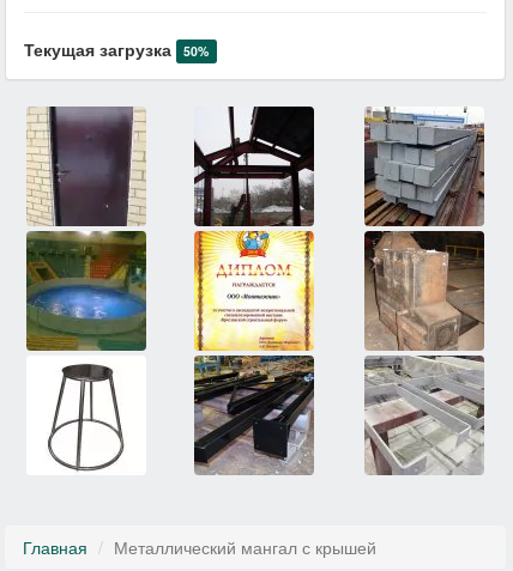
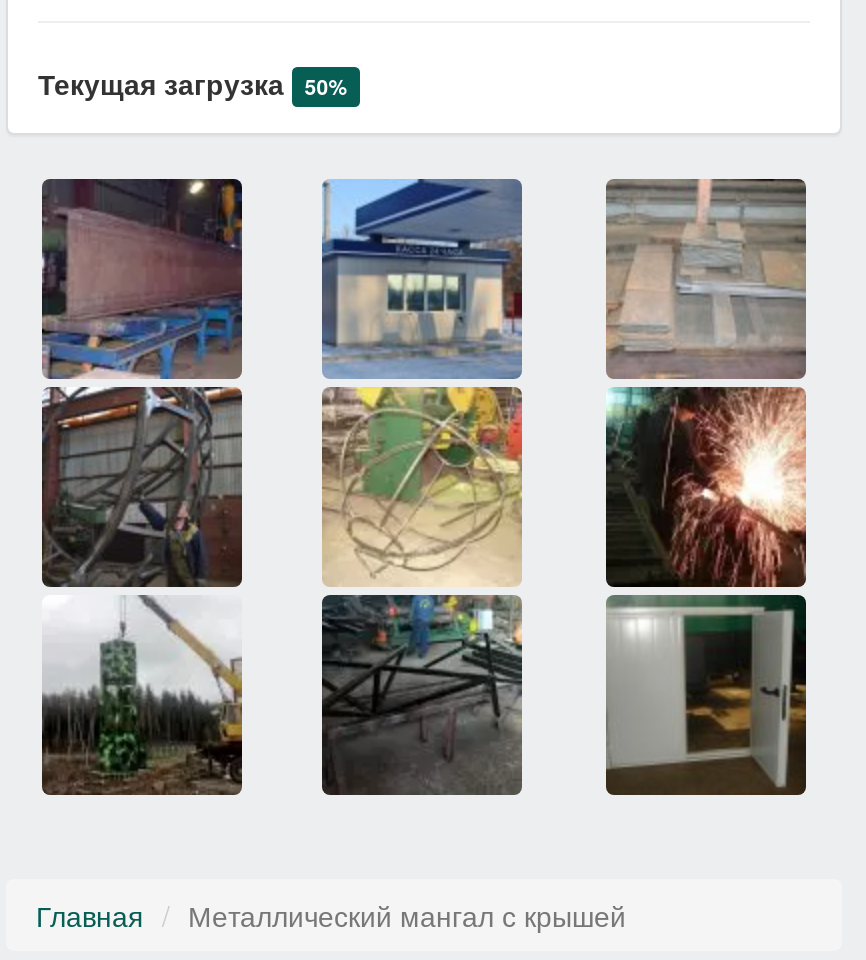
- [image]
+ [image]

- [image]
+ [image]

- [image]
+ [image]
